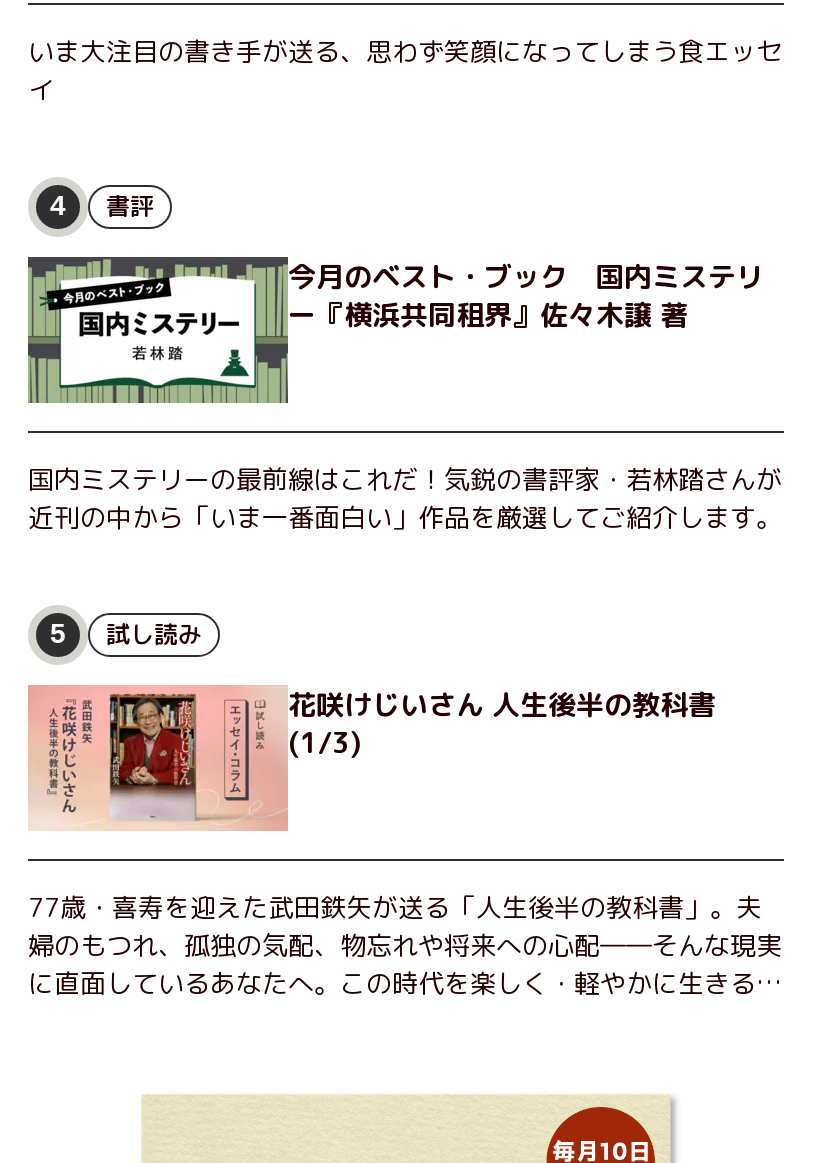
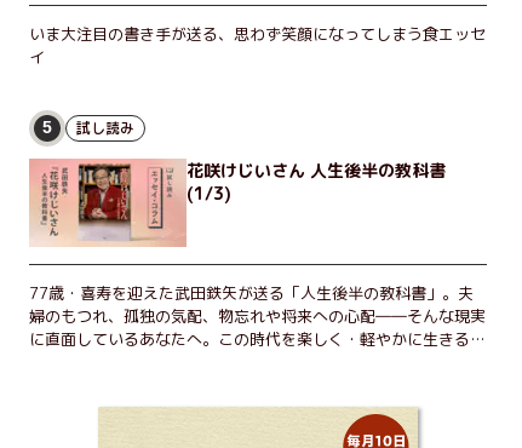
- [image]
- 4
- 書評
- 今月のベスト・ブック 国内ミステリ
- ー『横浜共同租界』佐々木譲 著

- 国内ミステリーの最前線はこれだ！気鋭の書評家・若林踏さんが
- 近刊の中から「いま一番面白い」作品を厳選してご紹介します。
